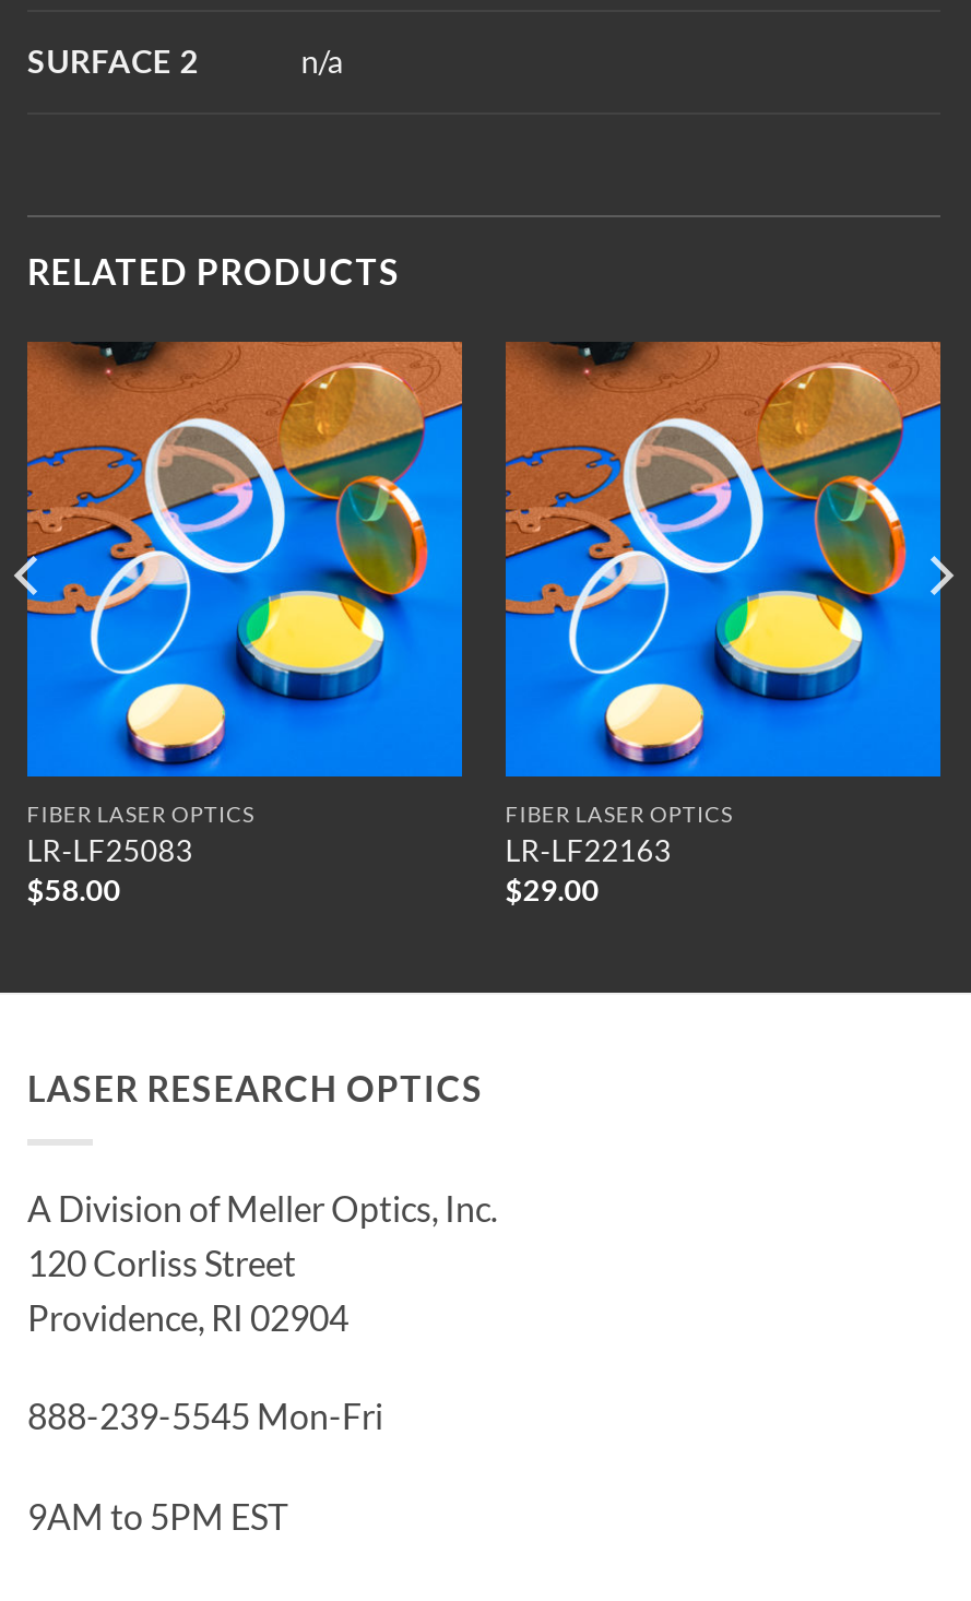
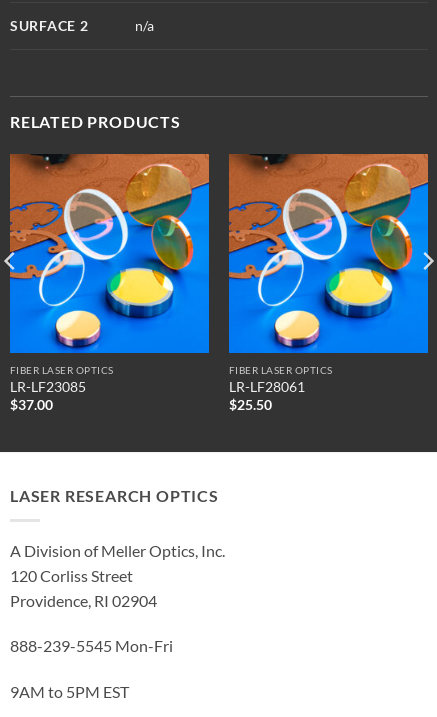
- LR-LF25083
- $58.00
+ LR-LF23085
+ $37.00

- LR-LF22163
- $29.00
+ LR-LF28061
+ $25.50
